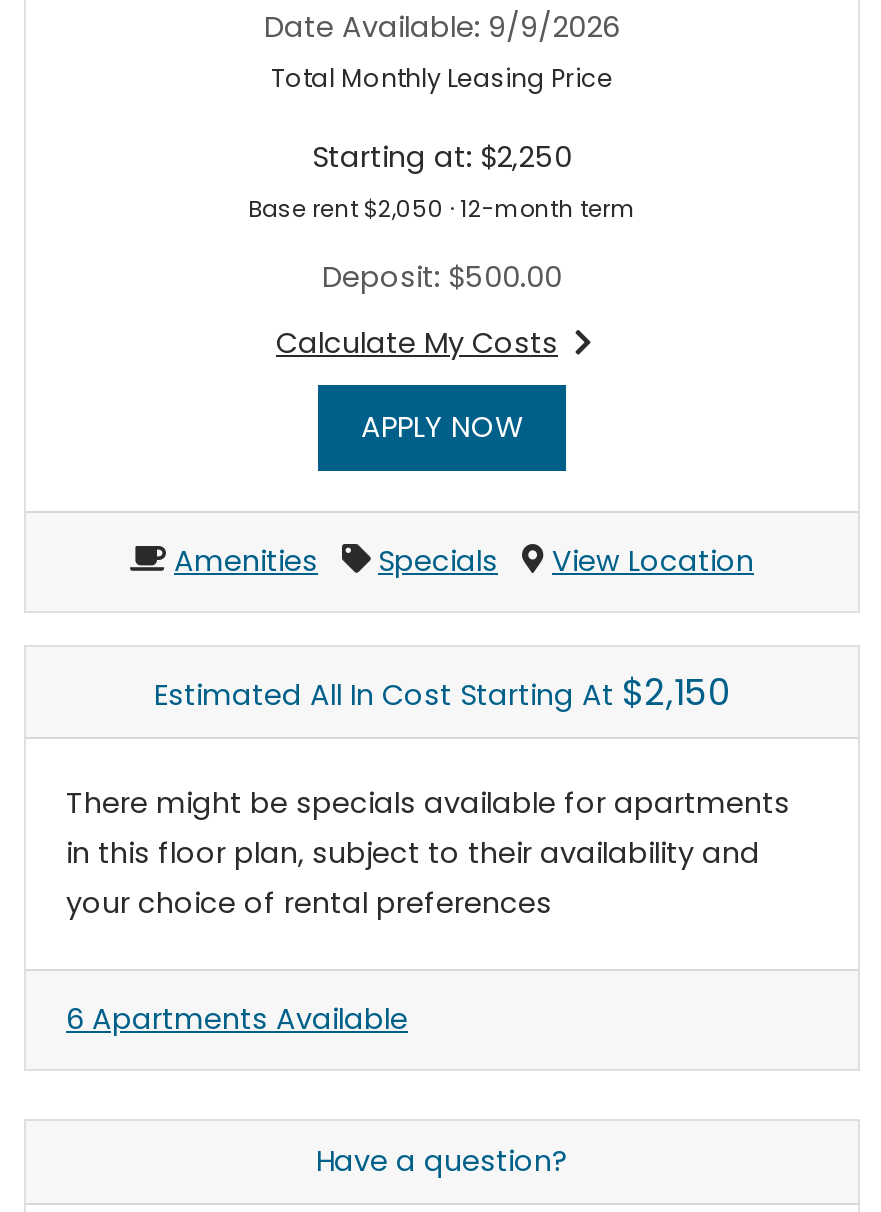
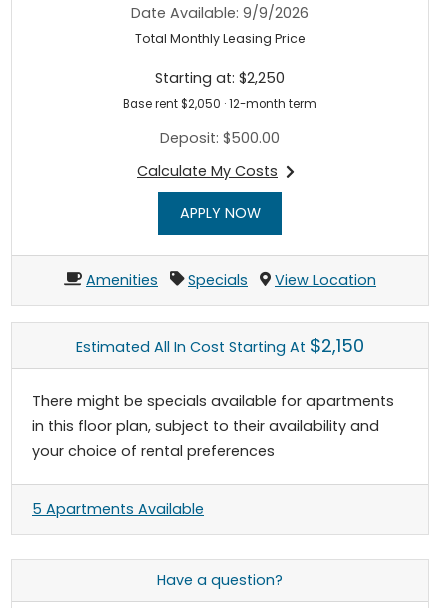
- 6 Apartments Available
+ 5 Apartments Available
